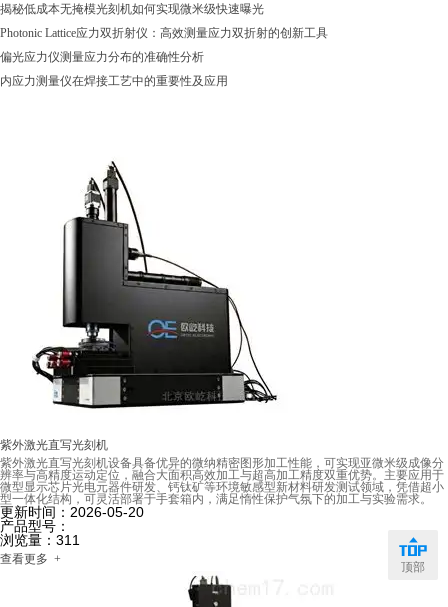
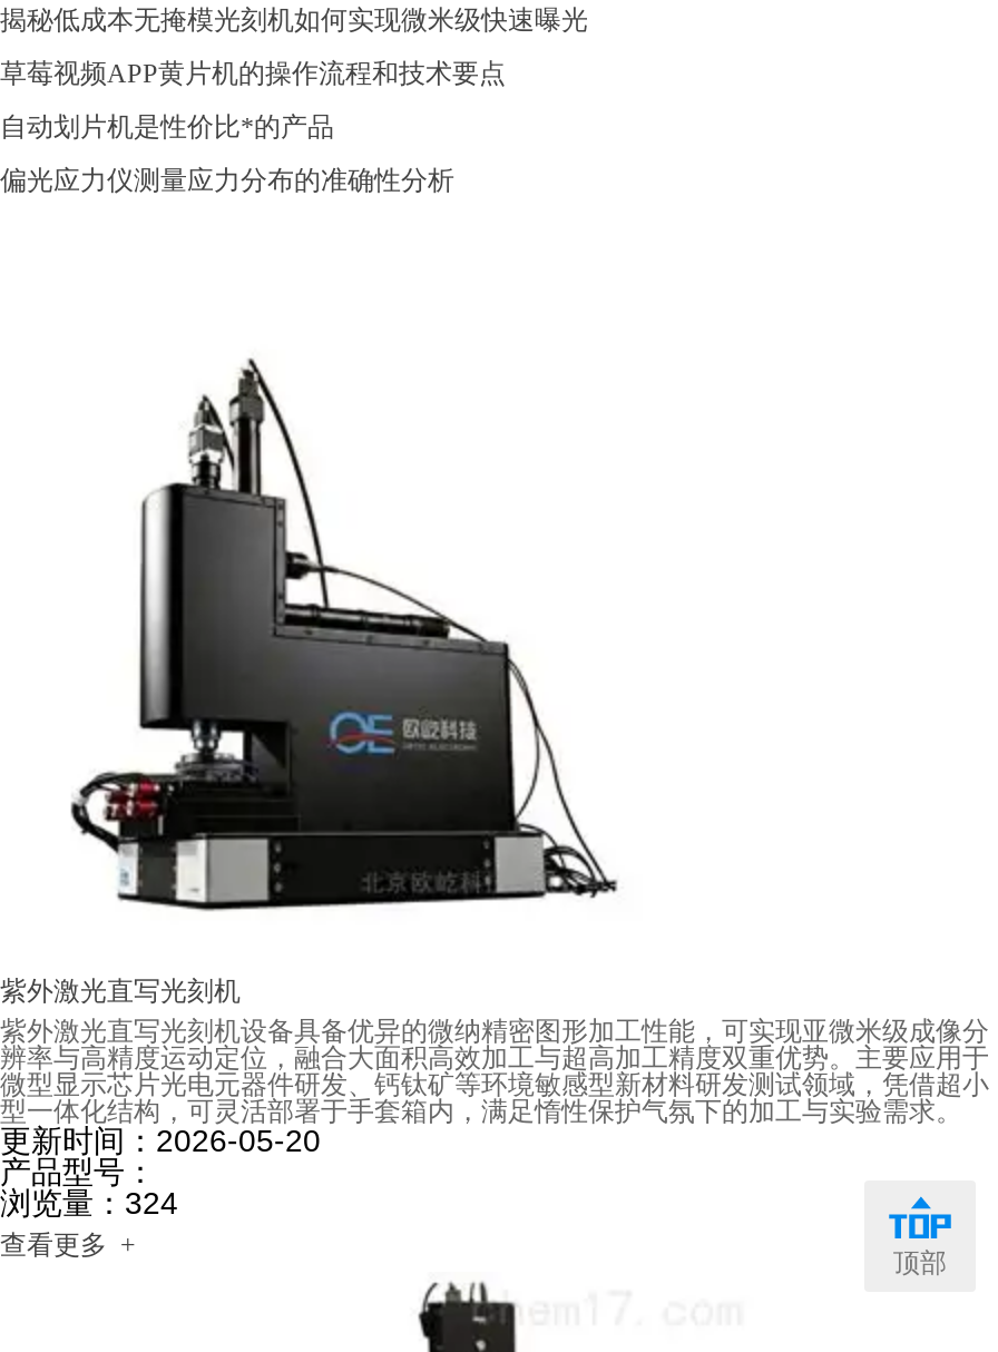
- Photonic Lattice应力双折射仪：高效测量应力双折射的创新工具
+ 草莓视频APP黄片机的操作流程和技术要点
+ 自动划片机是性价比*的产品

moved down: 偏光应力仪测量应力分布的准确性分析

- 内应力测量仪在焊接工艺中的重要性及应用

- 浏览量：311
+ 浏览量：324
